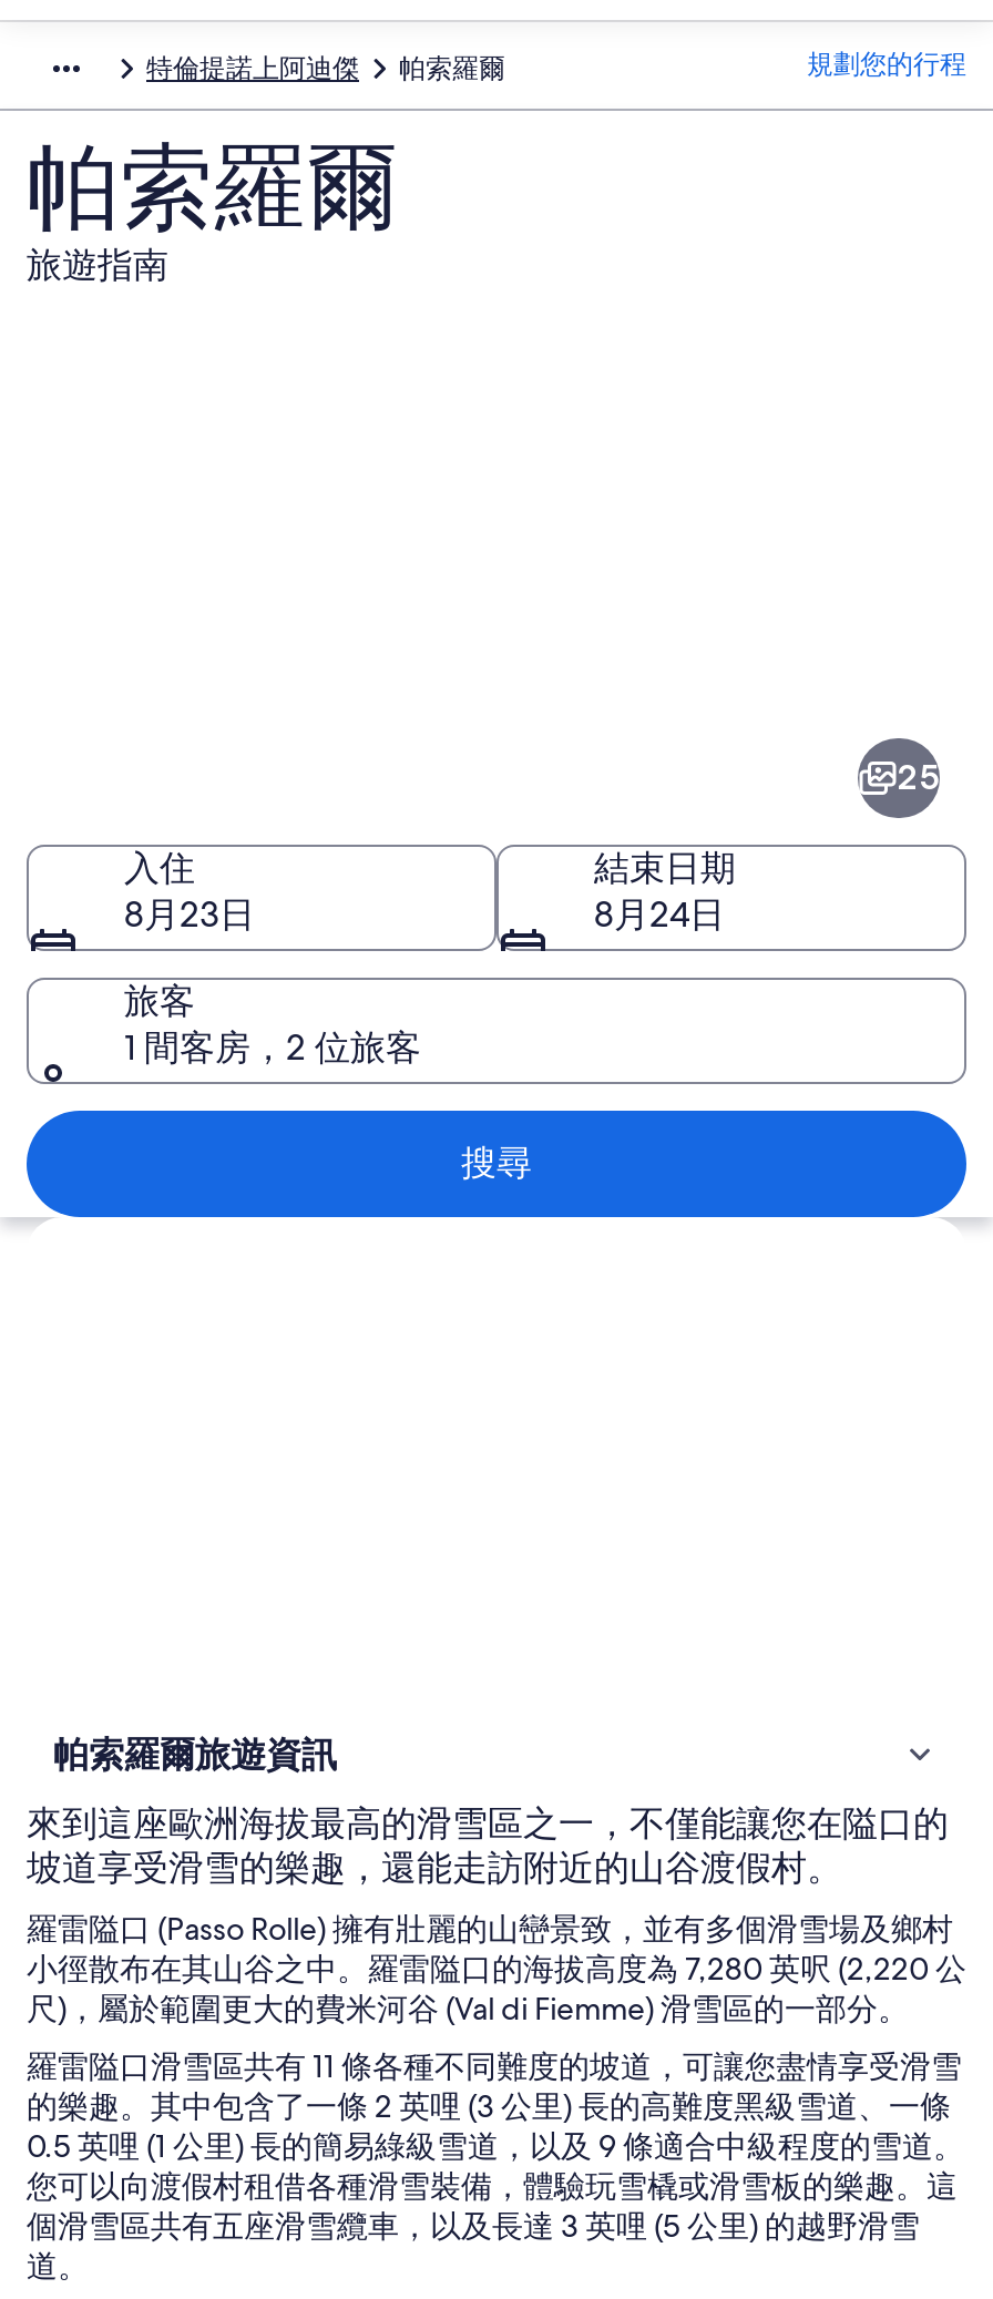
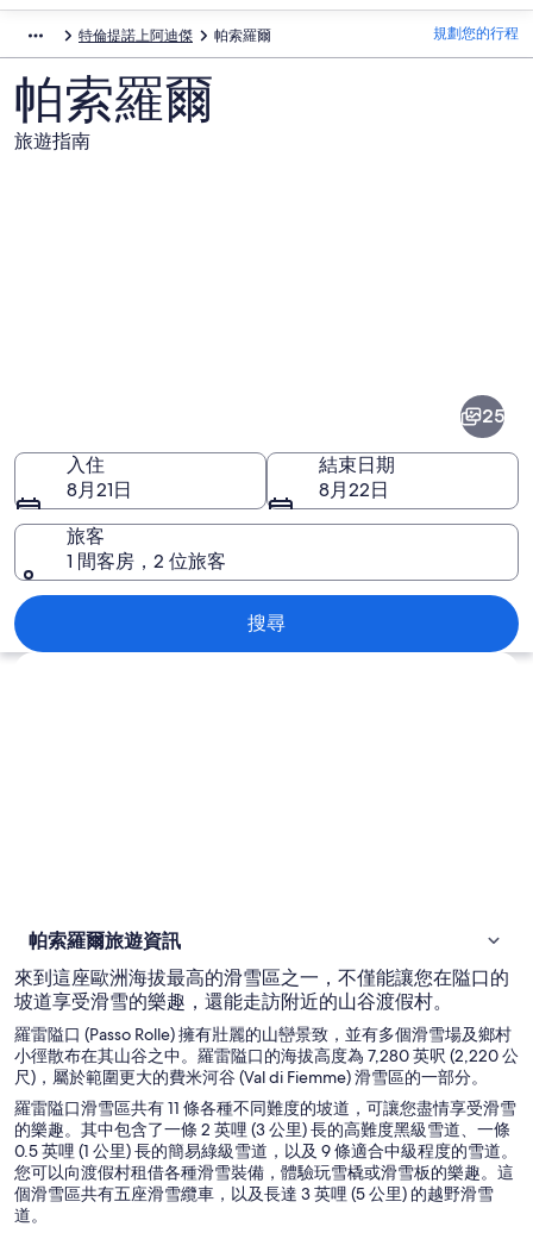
- 8月23日
+ 8月21日

- 8月24日
+ 8月22日
